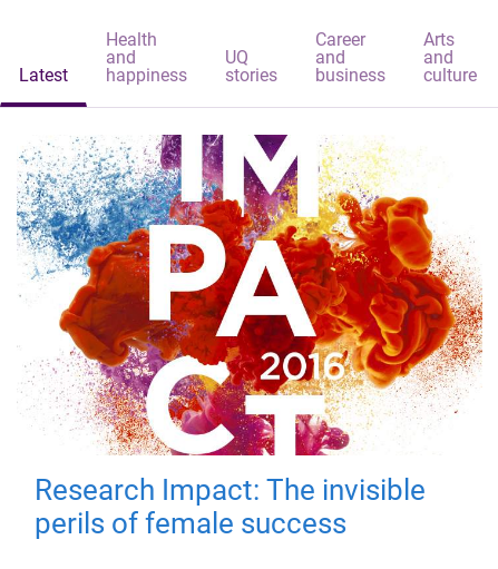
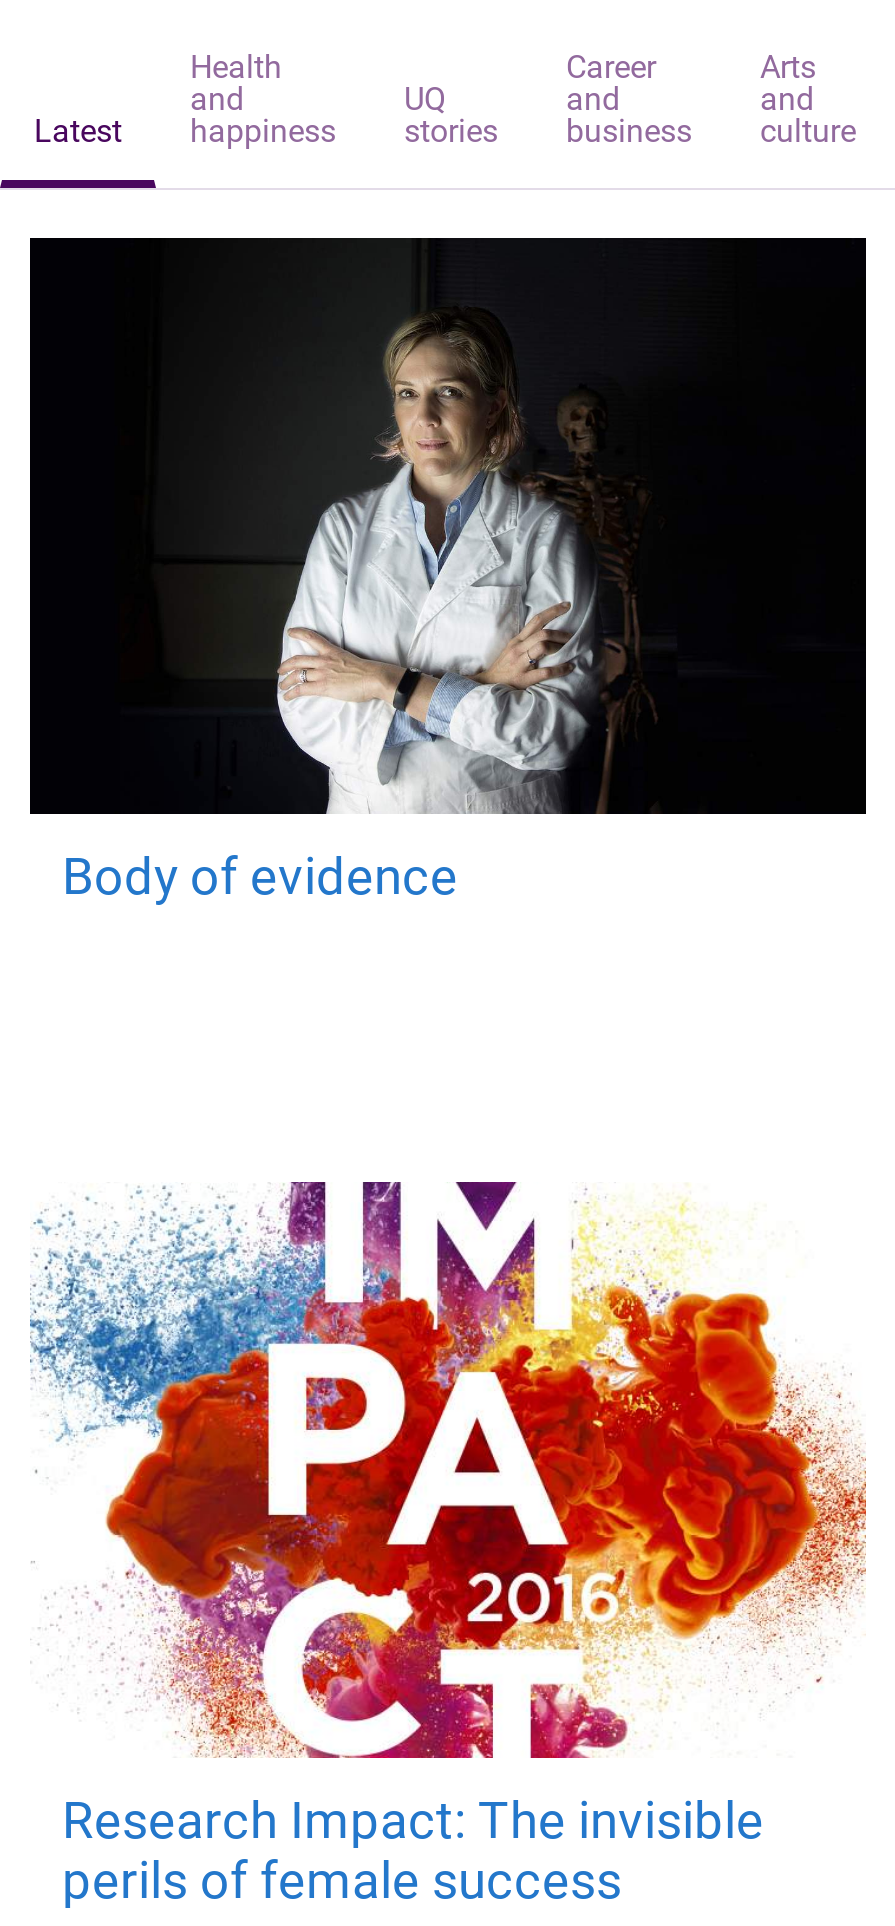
+ [image]
+ Body of evidence
